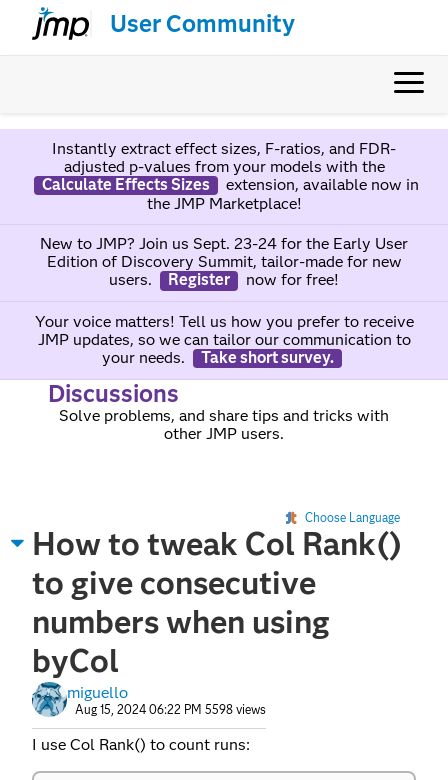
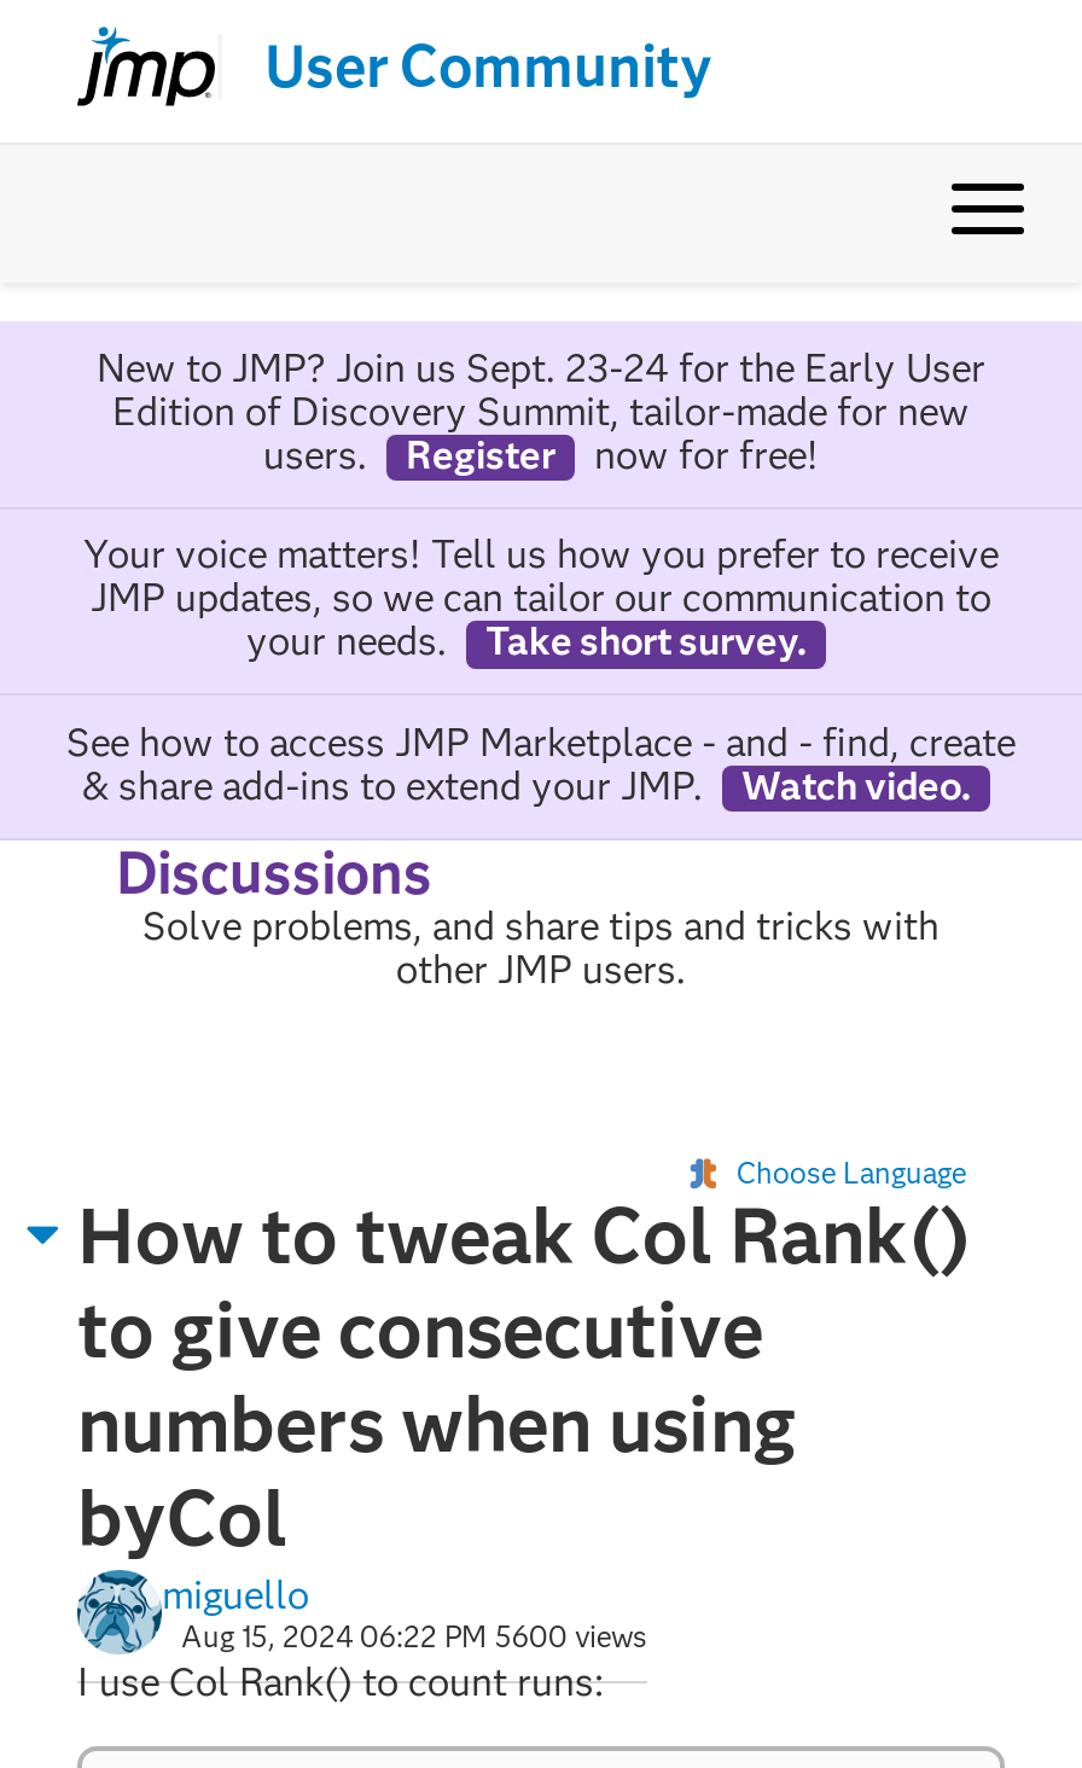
- Instantly extract effect sizes, F-ratios, and FDR-
- adjusted p-values from your models with the
- Calculate Effects Sizes
- extension, available now in
- the JMP Marketplace!

moved up: New to JMP? Join us Sept. 23-24 for the Early User | Edition of Discovery Summit, tailor-made for new | users. | ... | your needs. | Take short survey.

+ See how to access JMP Marketplace - and - find, create
+ & share add-ins to extend your JMP.
+ Watch video.

- Aug 15, 2024 06:22 PM 5598 views
+ Aug 15, 2024 06:22 PM 5600 views
